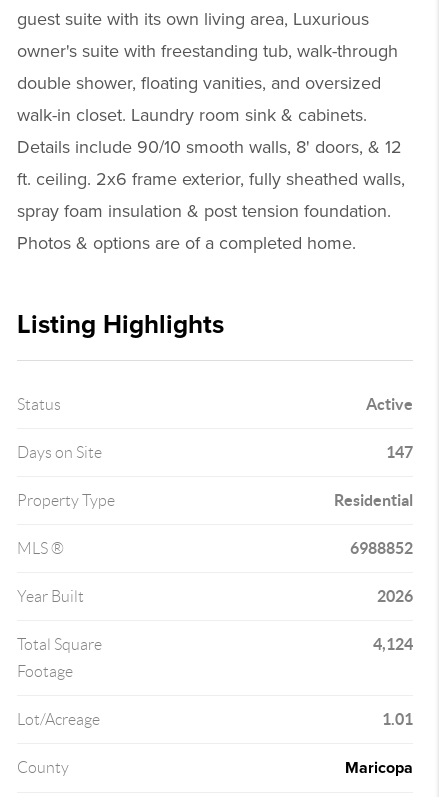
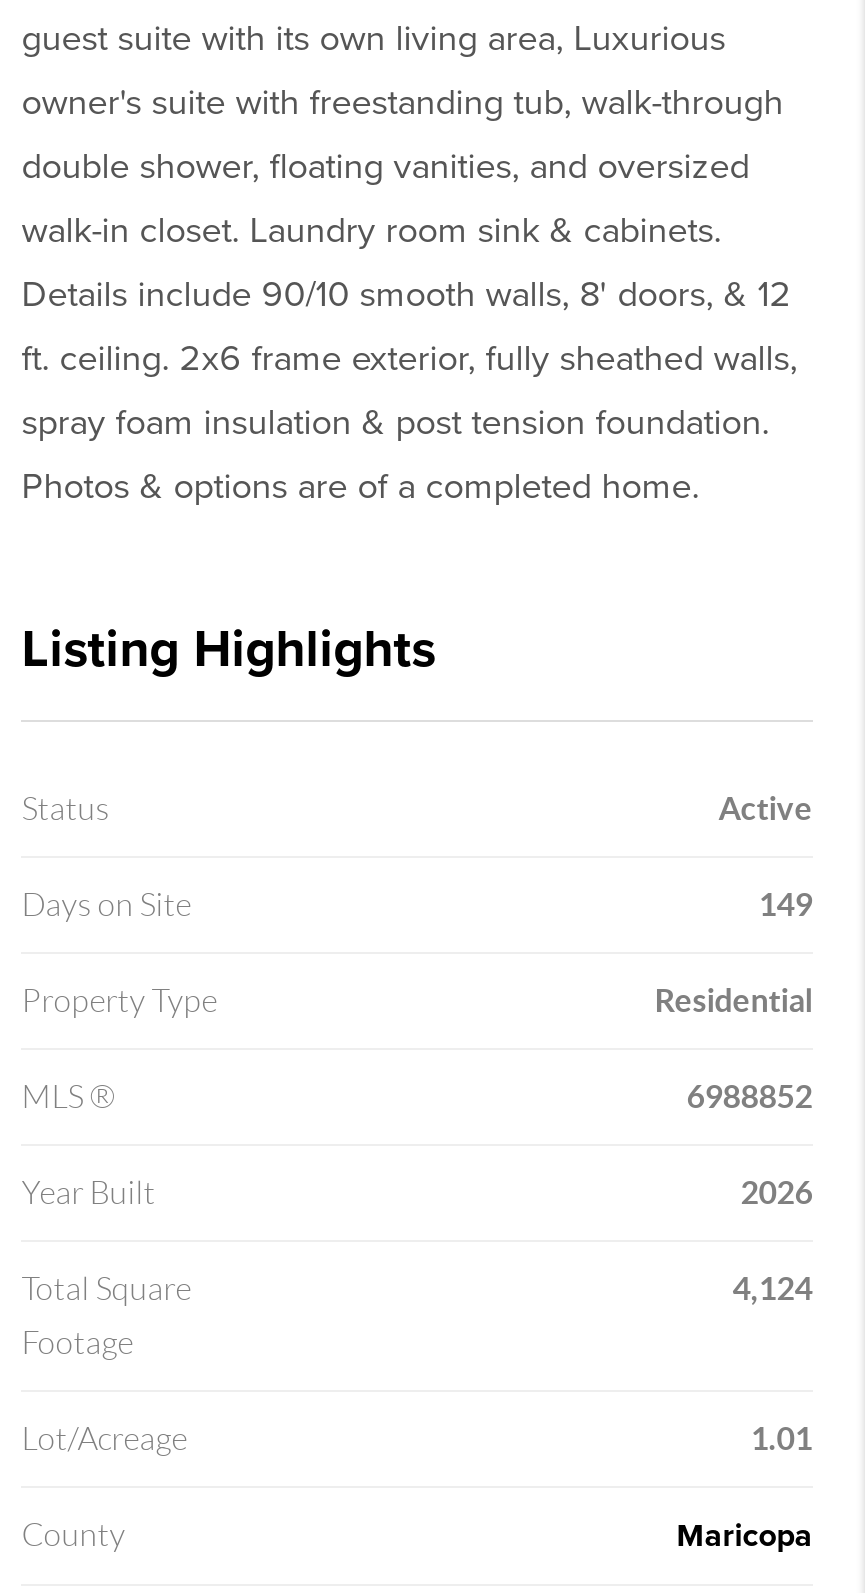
- 147
+ 149
